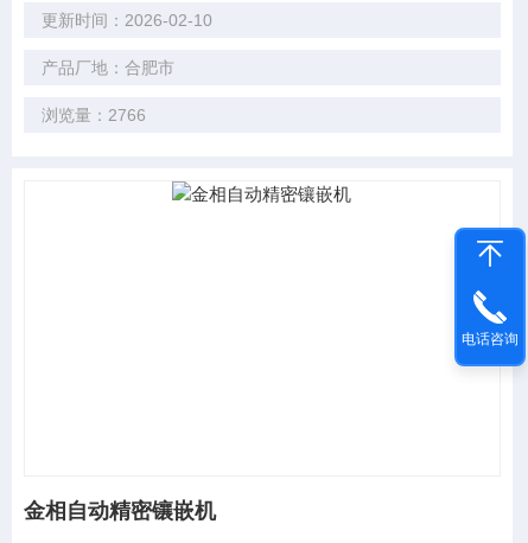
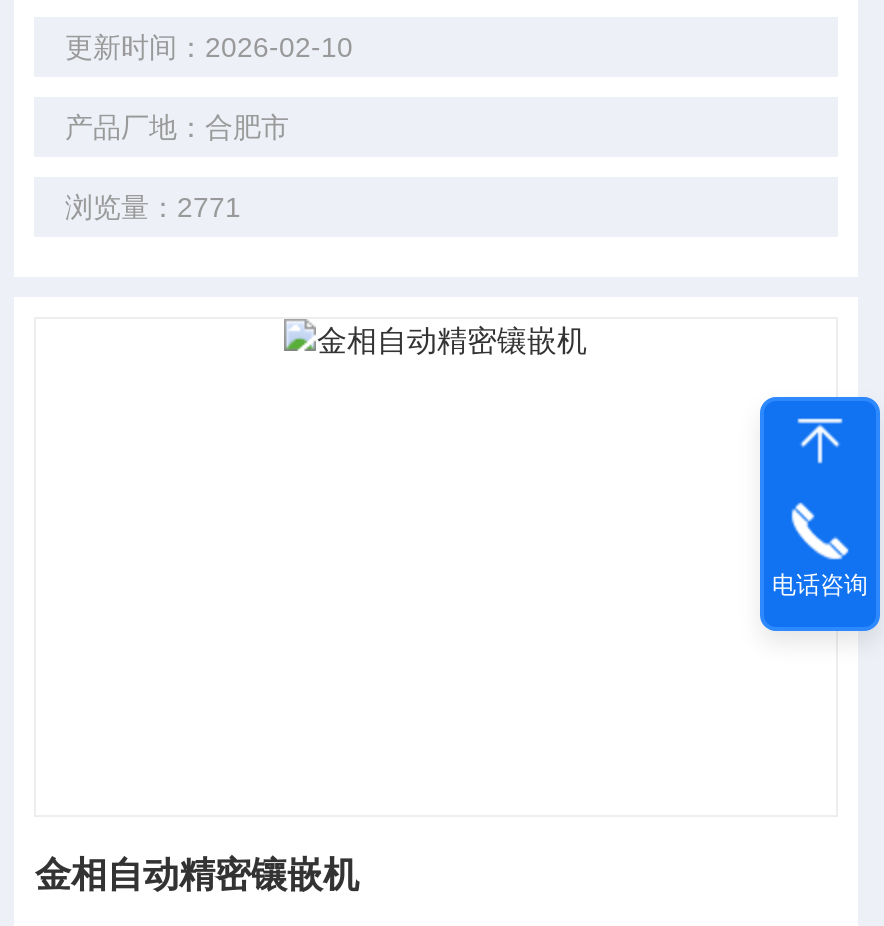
- 浏览量：2766
+ 浏览量：2771
